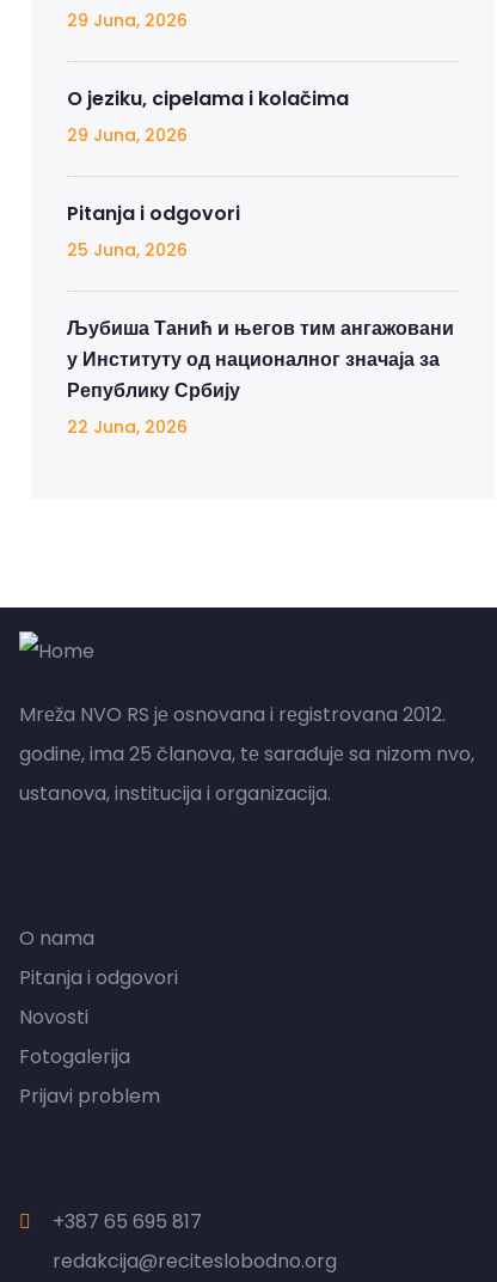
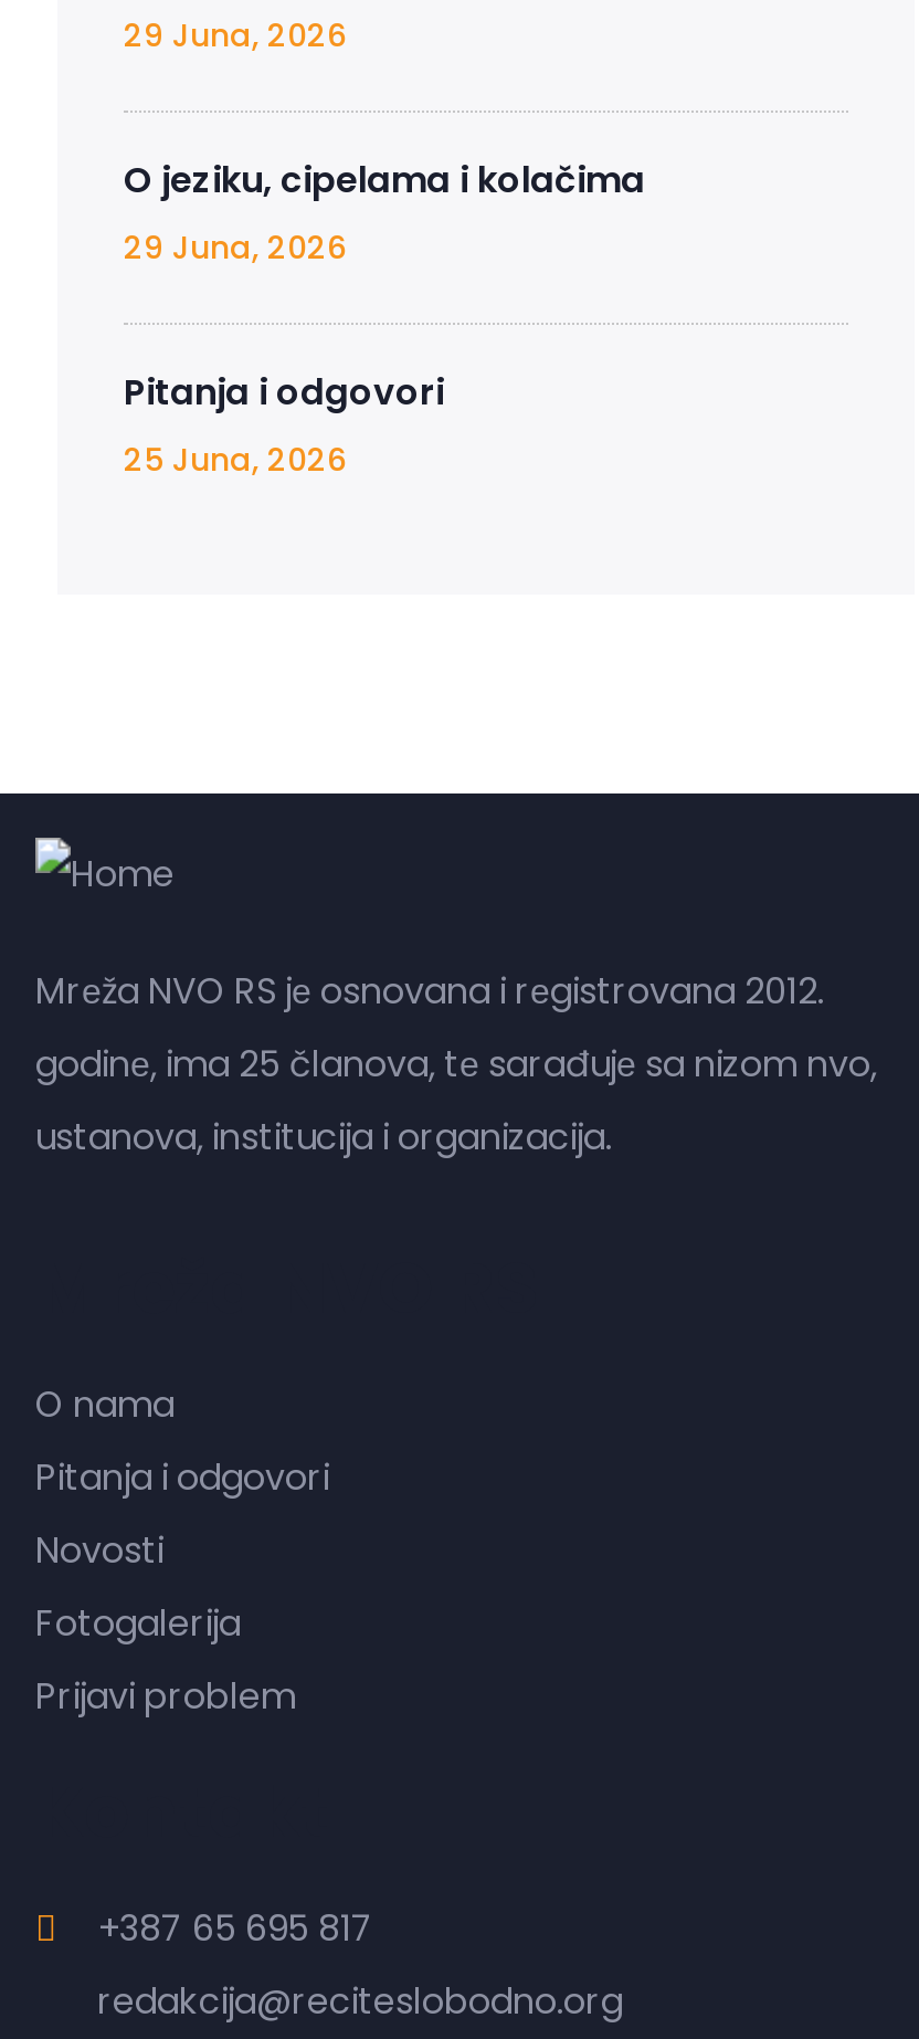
- Љубиша Танић и његов тим ангажовани
- у Институту од националног значаја за
- Републику Србију
- 22 Juna, 2026
